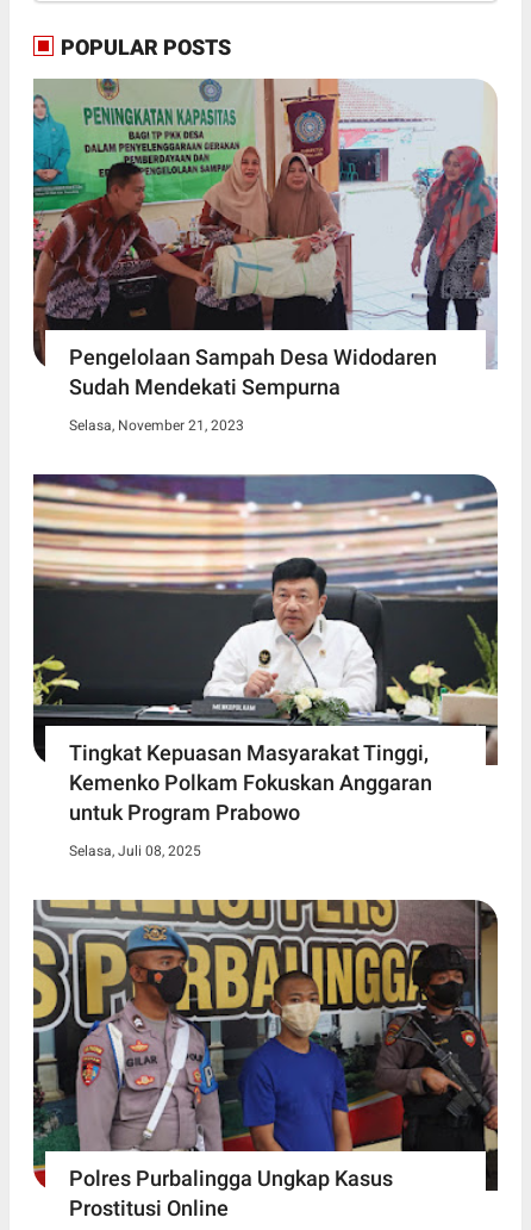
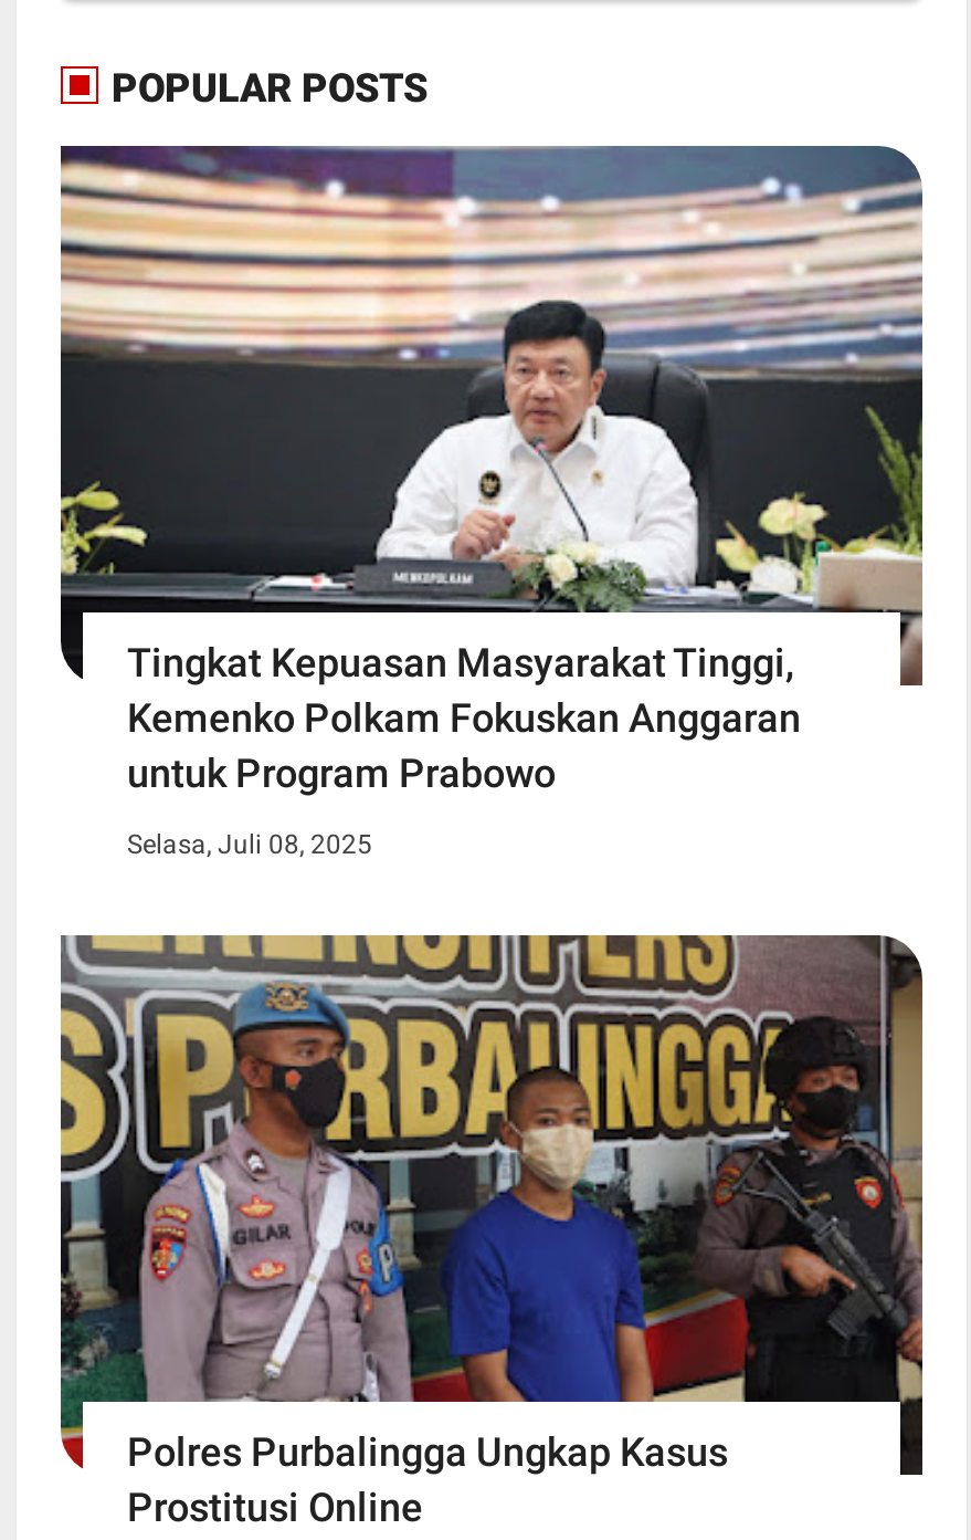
- [image]
- Pengelolaan Sampah Desa Widodaren
- Sudah Mendekati Sempurna
- Selasa, November 21, 2023
